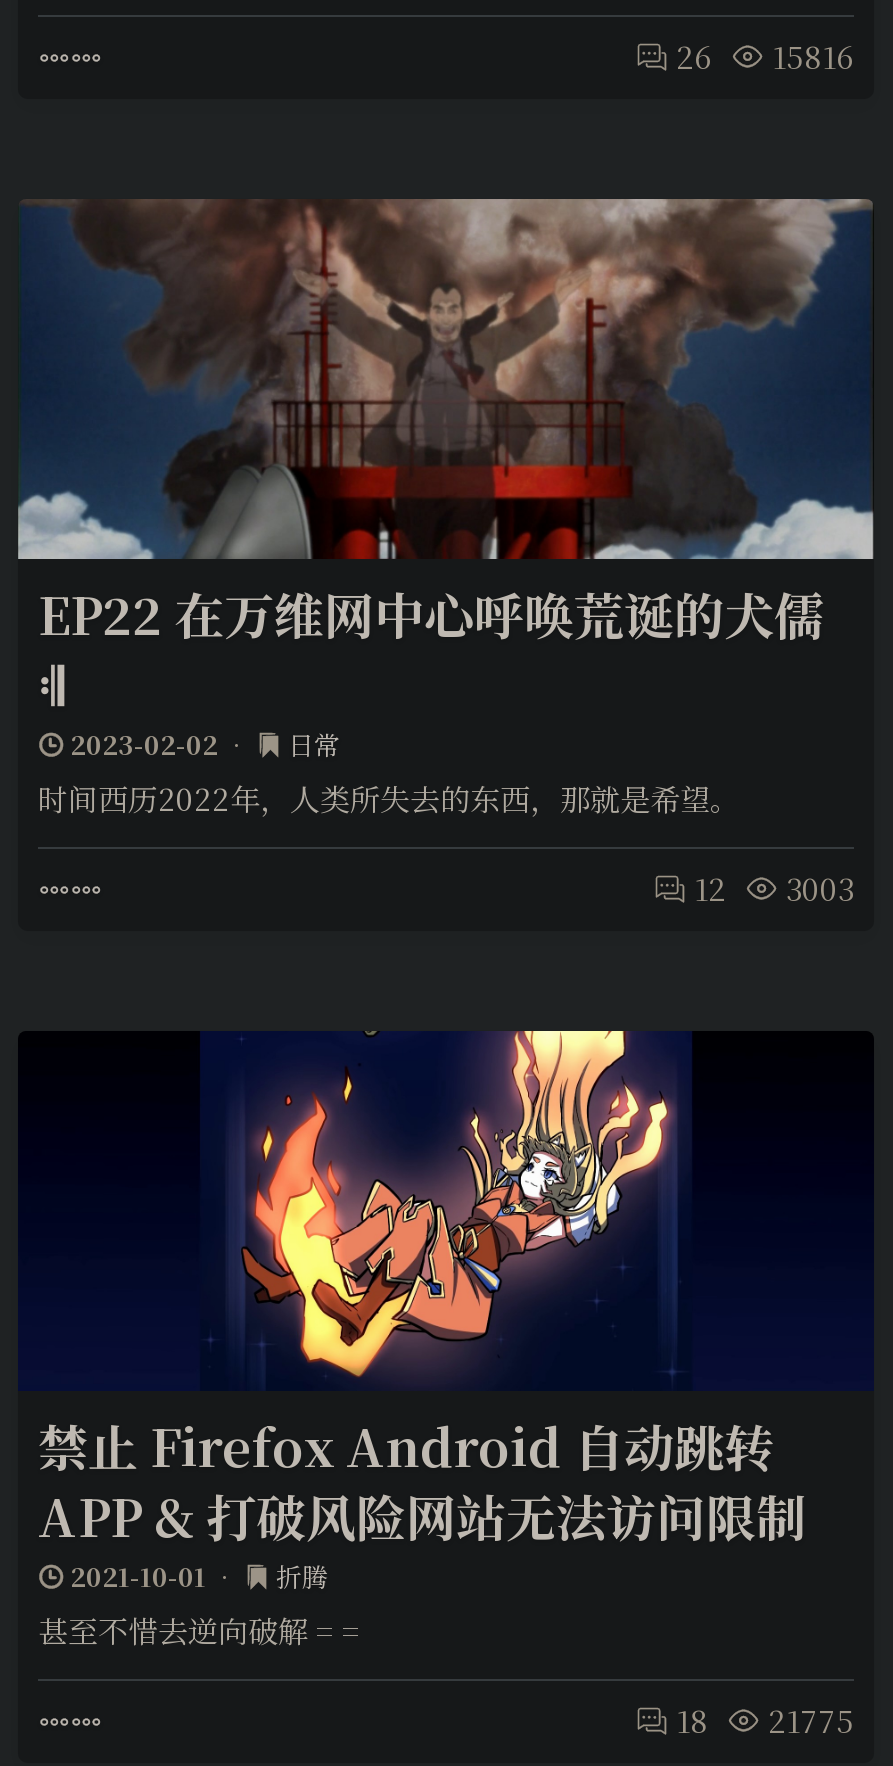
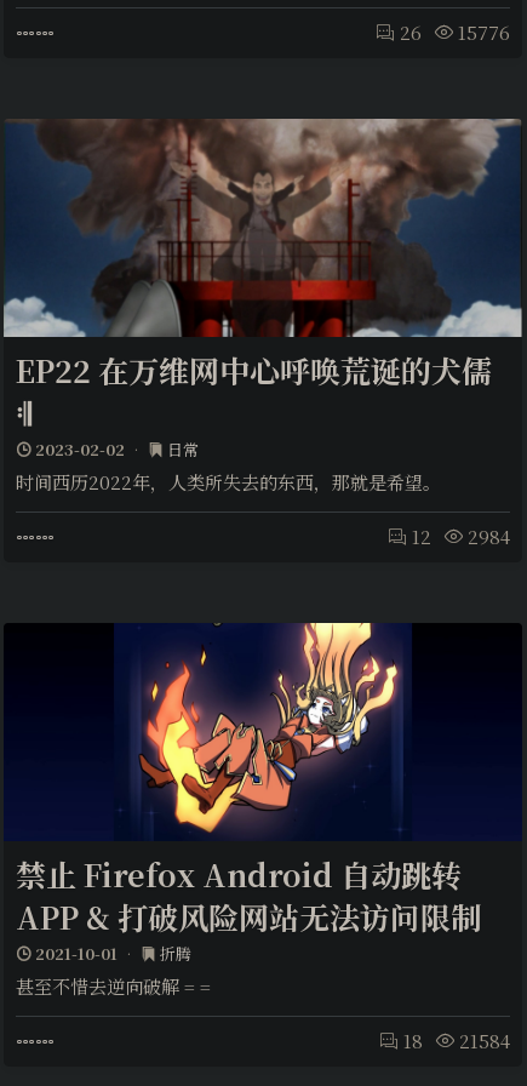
- 15816
+ 15776

- 3003
+ 2984

- 21775
+ 21584
